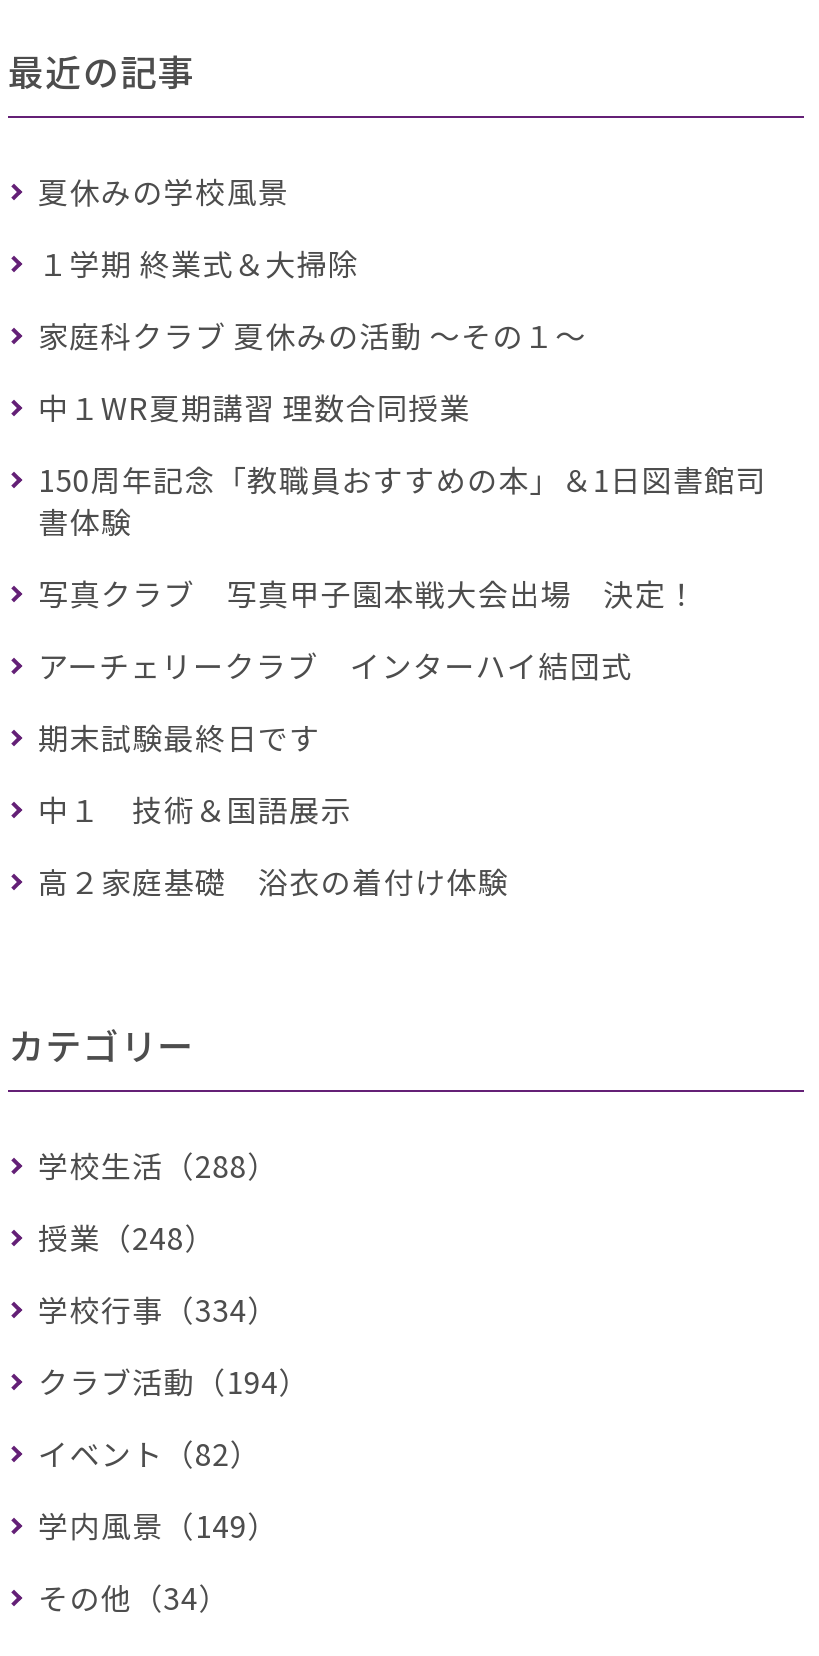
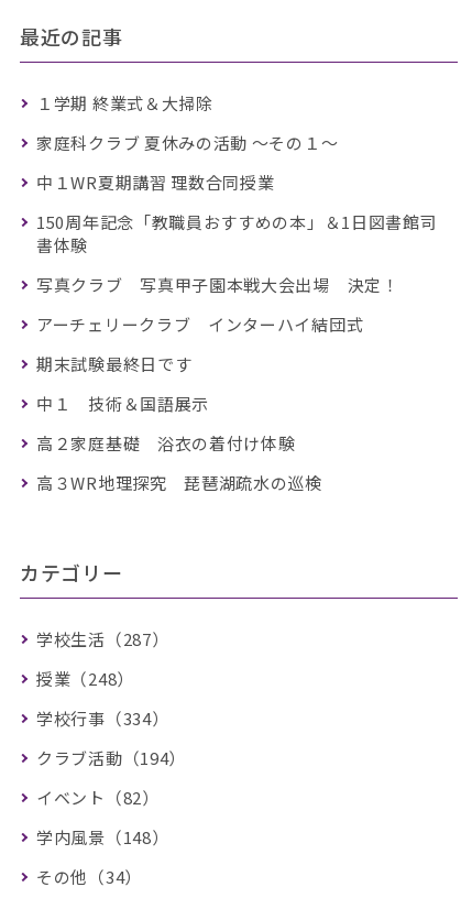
- 夏休みの学校風景

moved up: １学期 終業式＆大掃除 | 家庭科クラブ 夏休みの活動 ～その１～ | 中１WR夏期講習 理数合同授業 | ... | 中１ 技術＆国語展示 | 高２家庭基礎 浴衣の着付け体験

+ 高３WR地理探究 琵琶湖疏水の巡検

- 学校生活（288）
+ 学校生活（287）

- 学内風景（149）
+ 学内風景（148）
